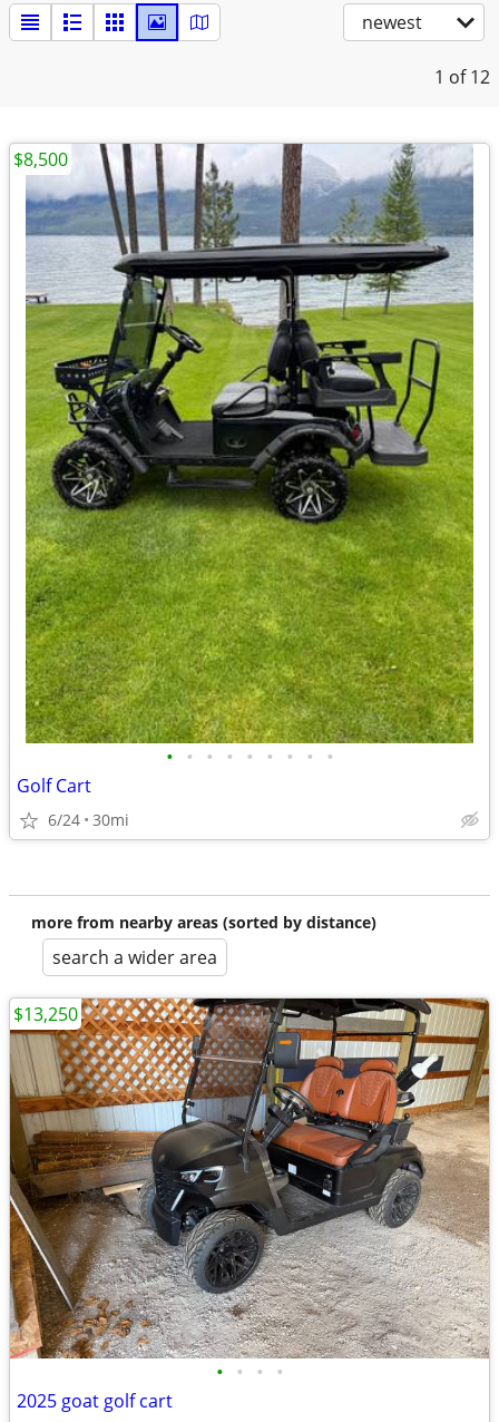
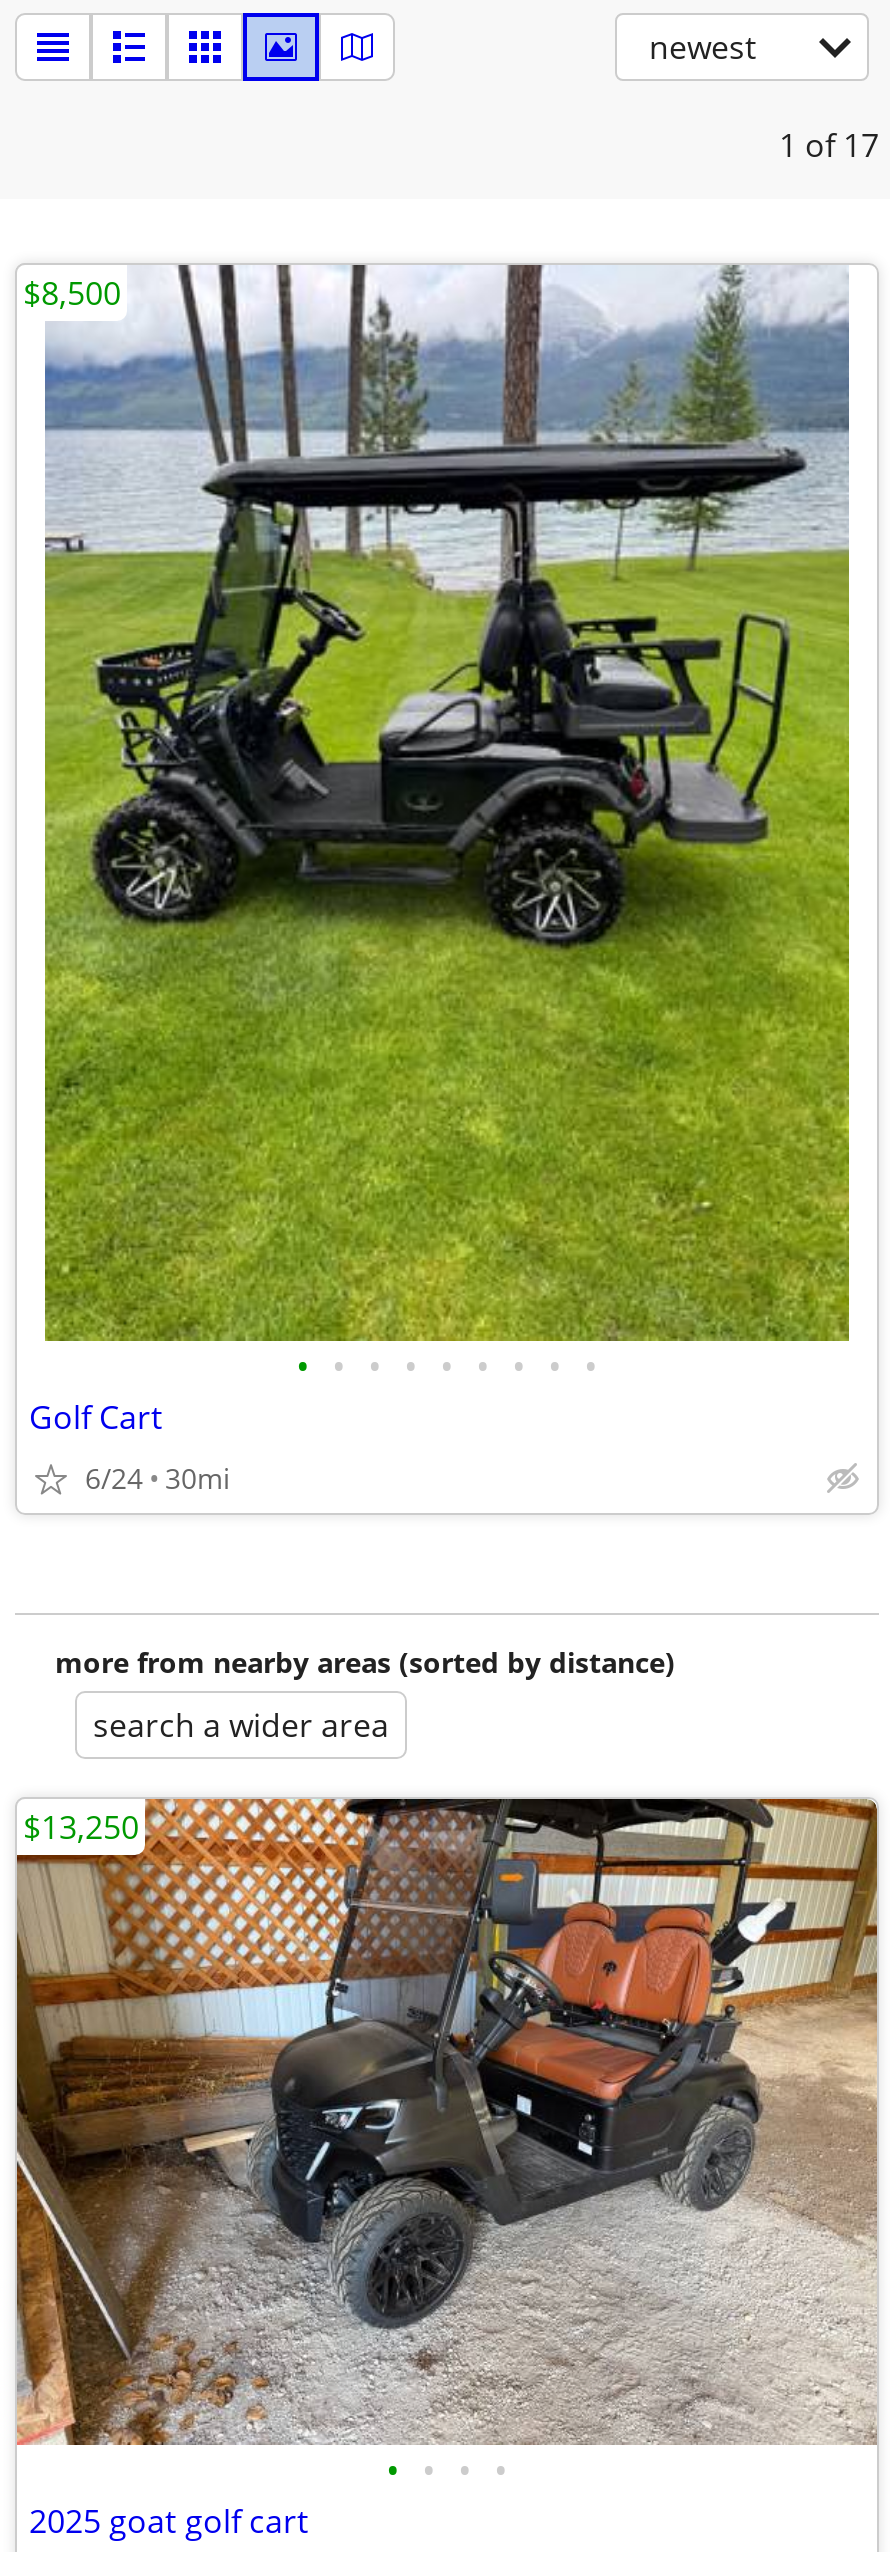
- 1 of 12
+ 1 of 17
